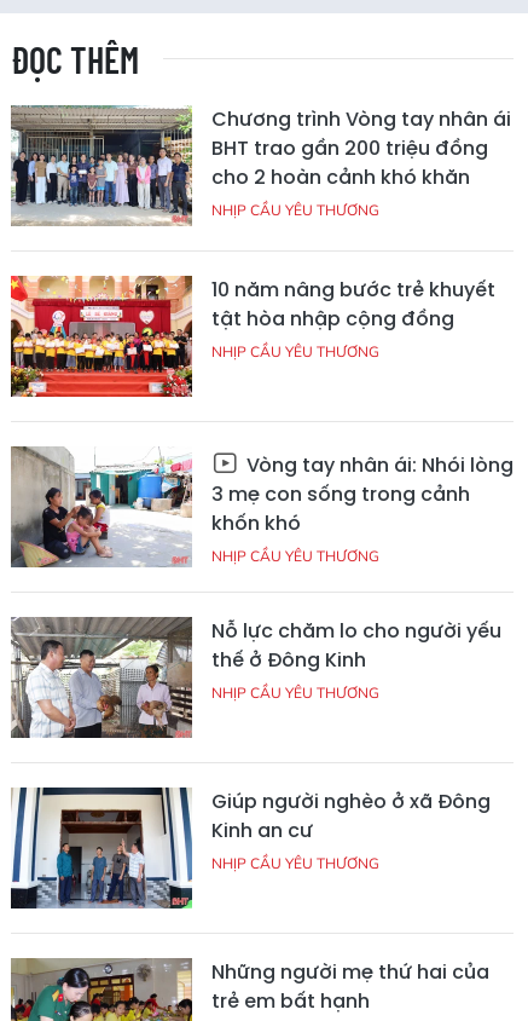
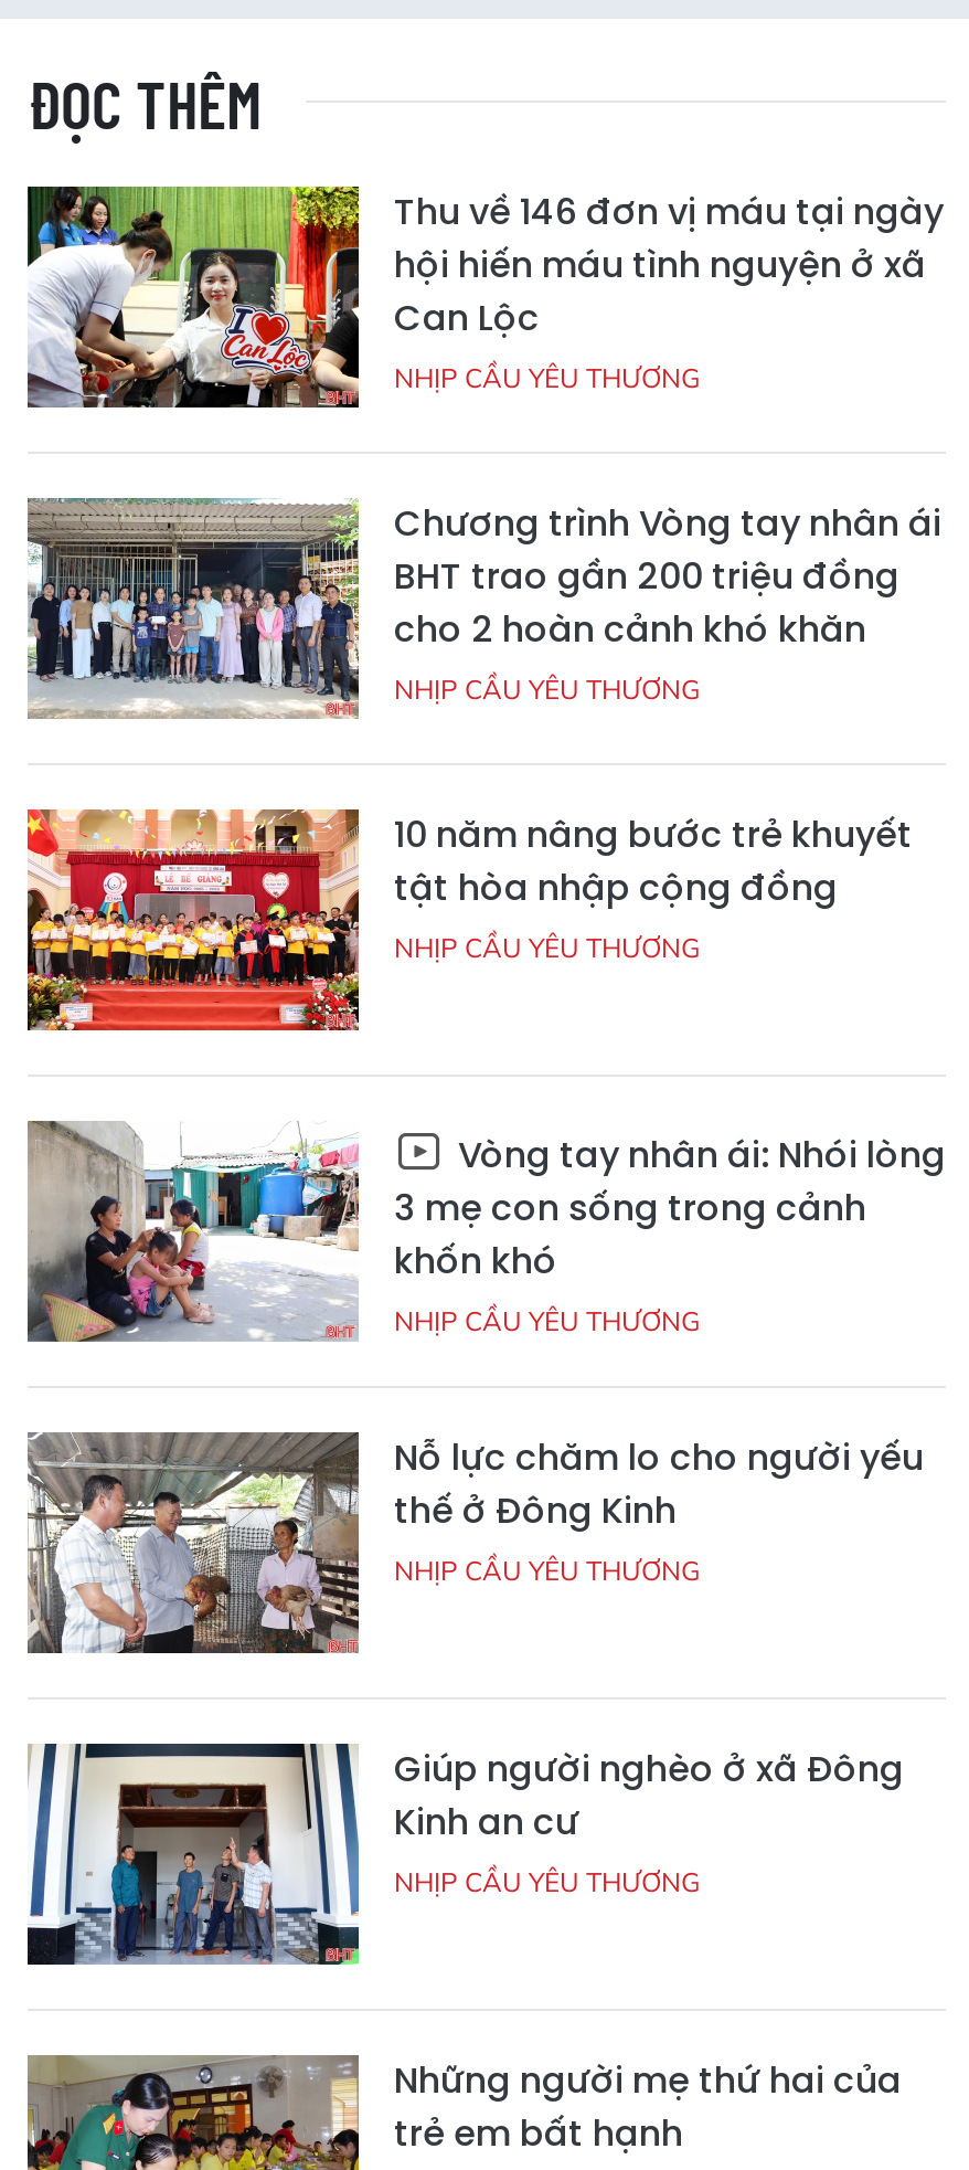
+ [image]
+ Thu về 146 đơn vị máu tại ngày
+ hội hiến máu tình nguyện ở xã
+ Can Lộc
+ NHỊP CẦU YÊU THƯƠNG
